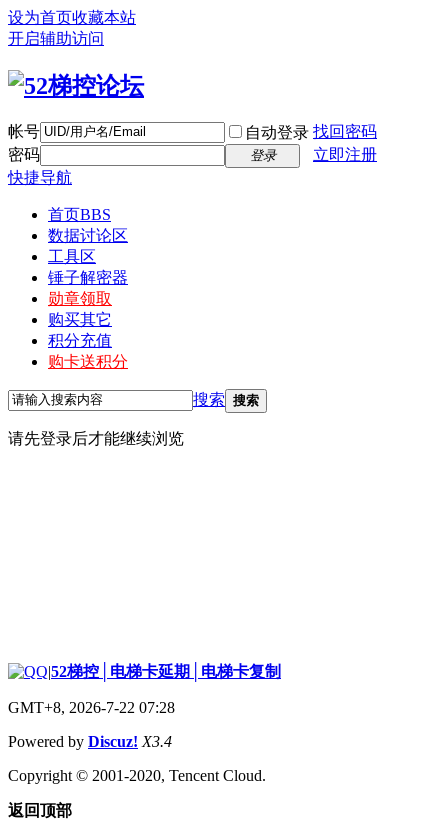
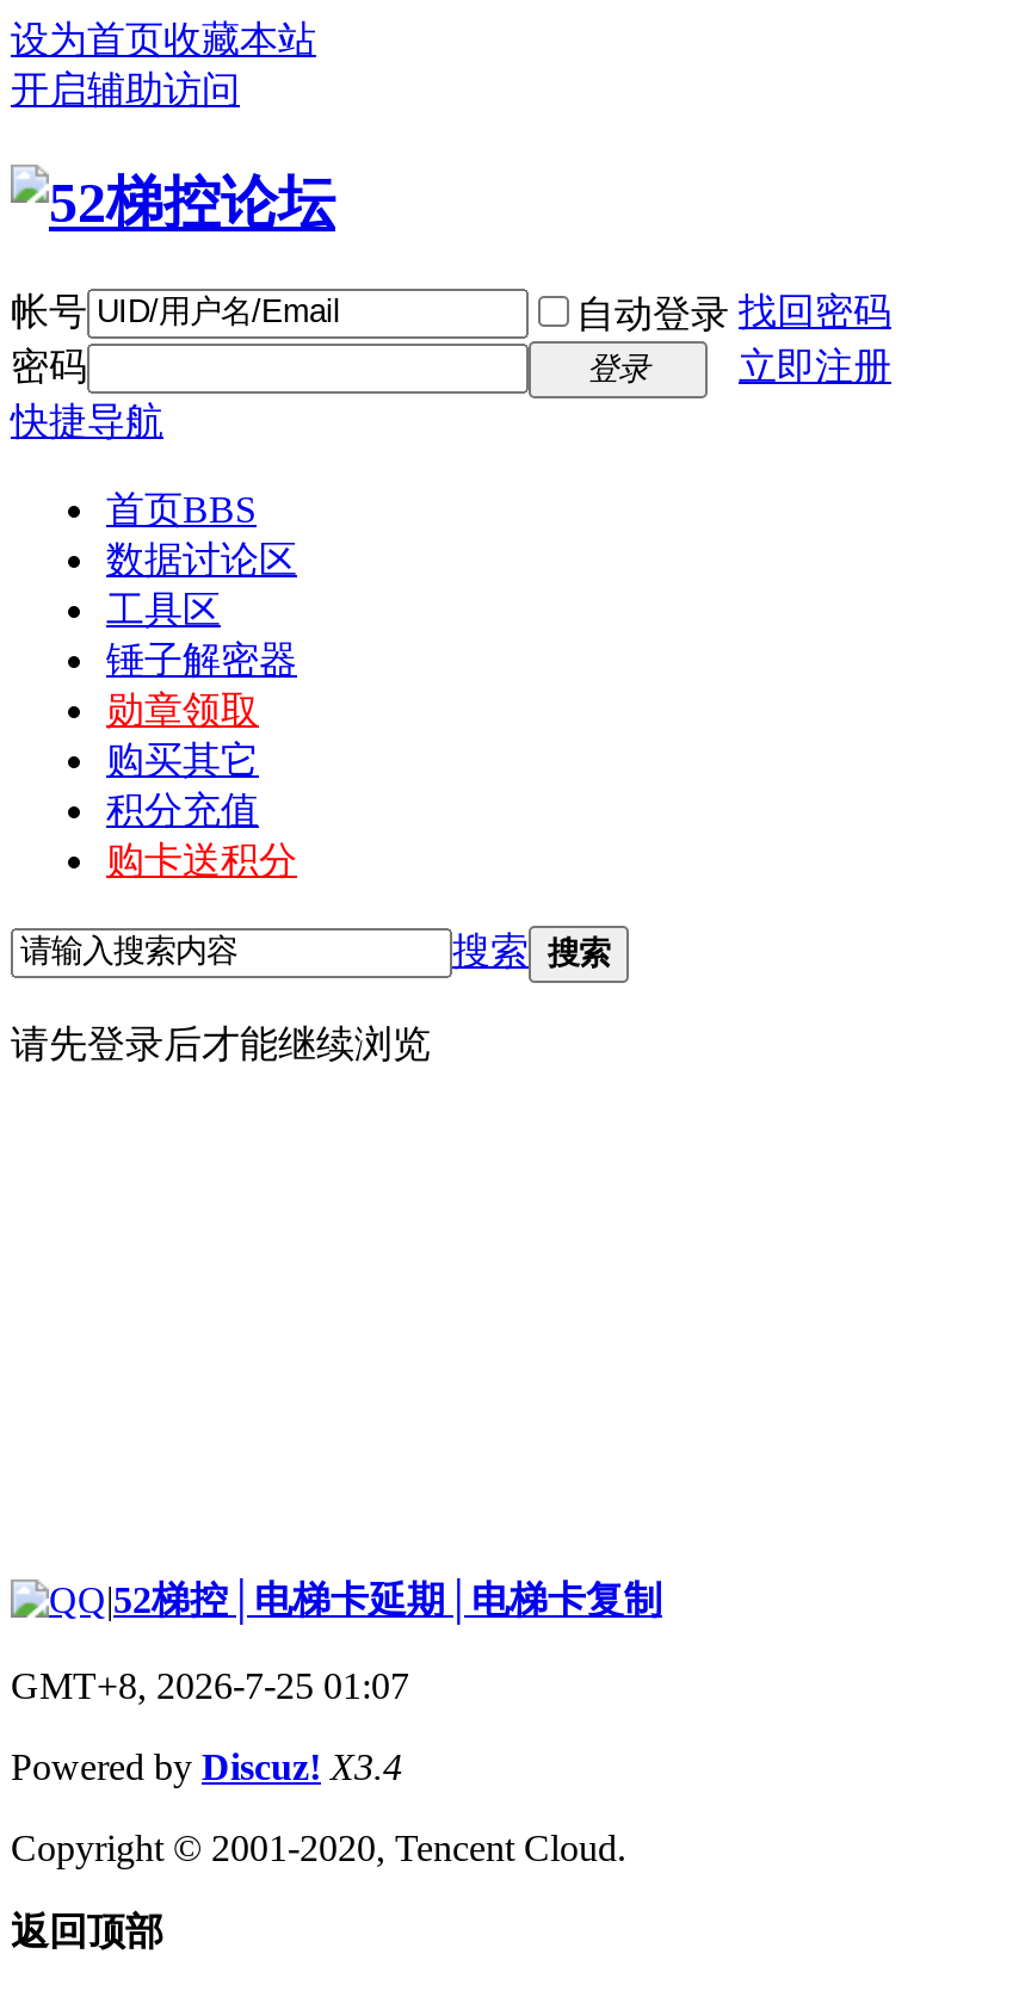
- GMT+8, 2026-7-22 07:28
+ GMT+8, 2026-7-25 01:07
